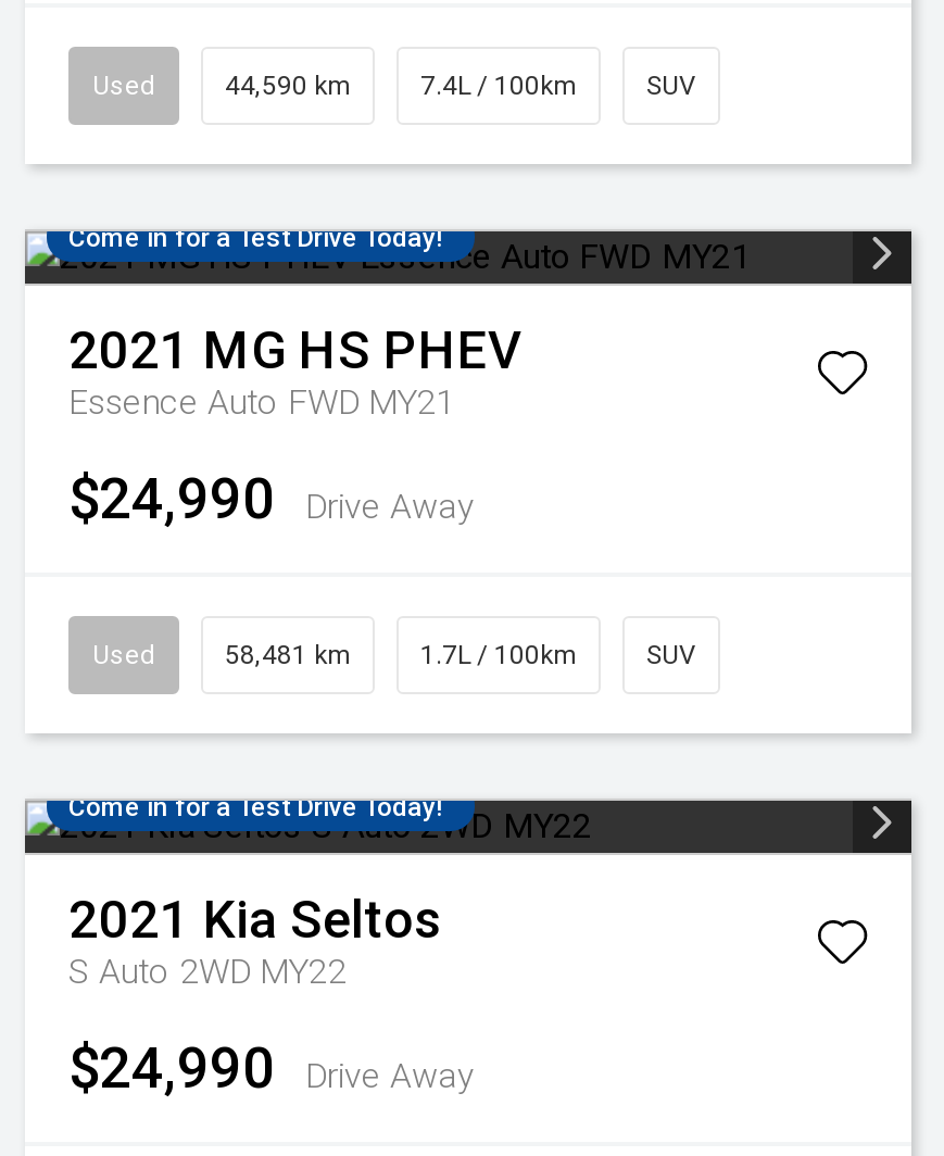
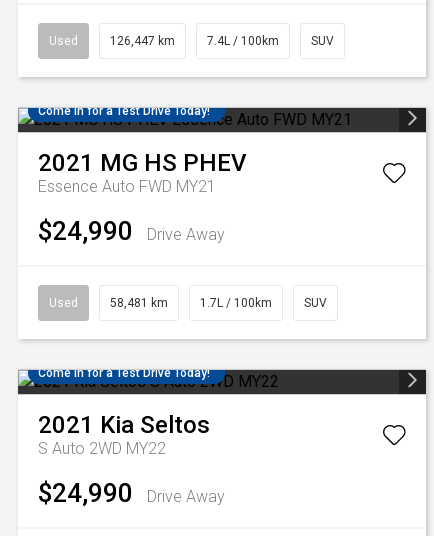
- 44,590 km
+ 126,447 km
